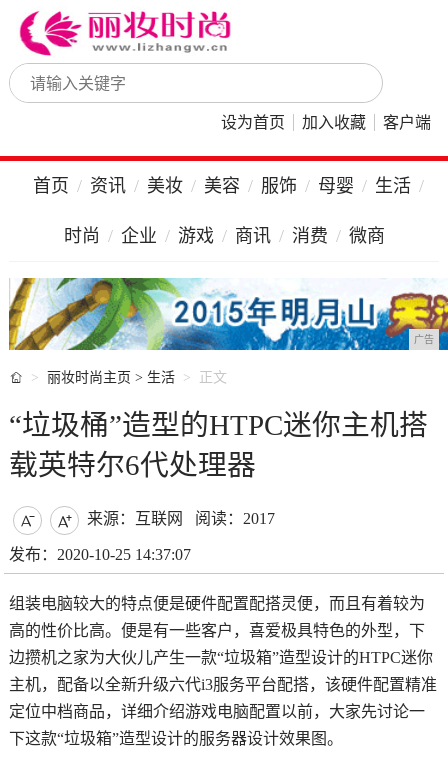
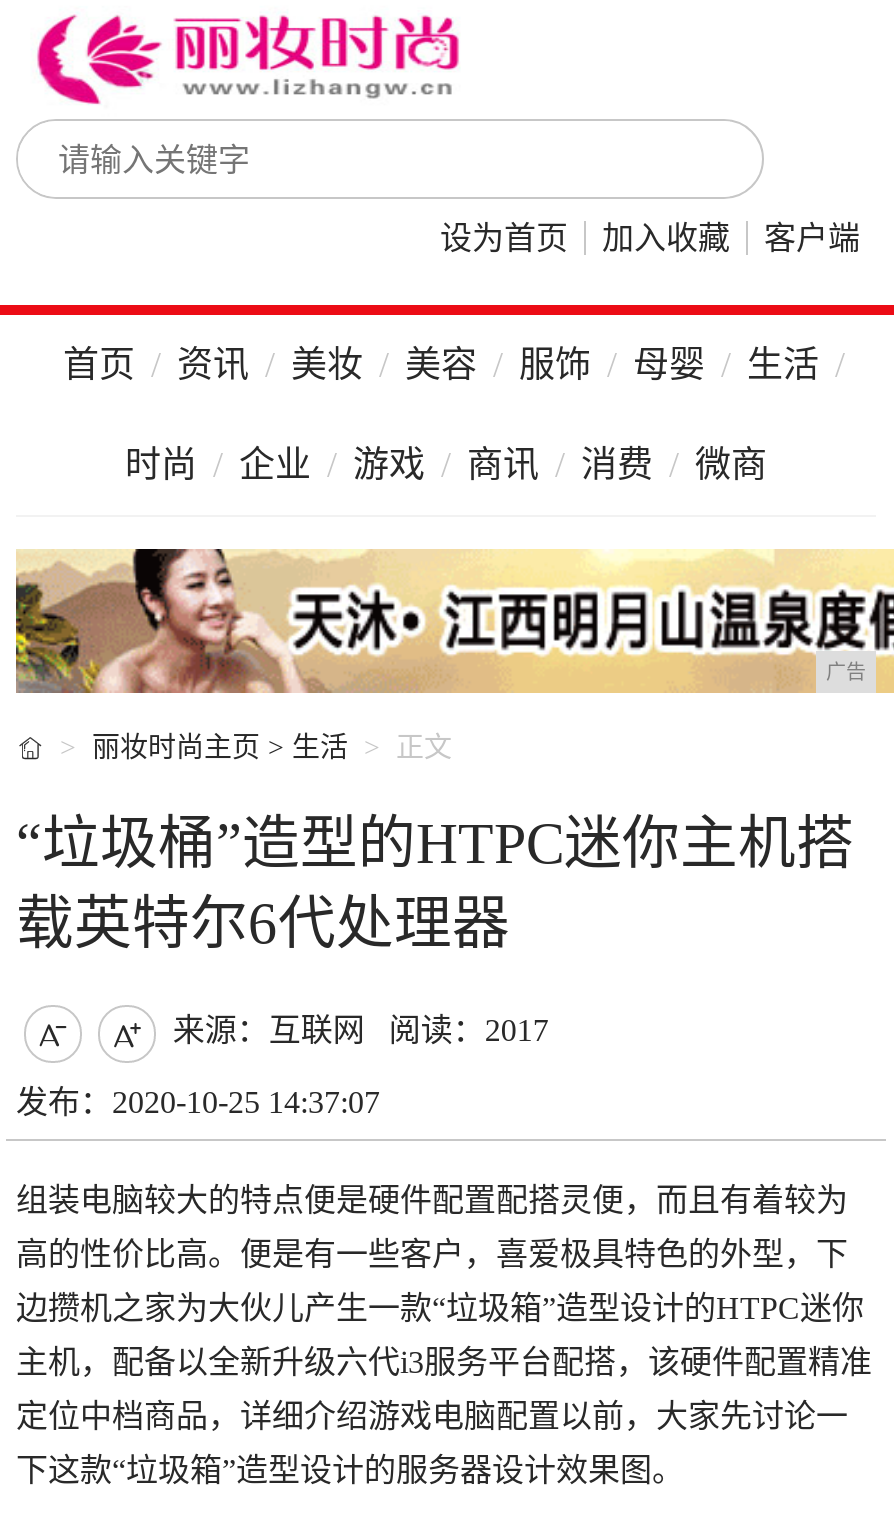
- [image]
+ [image]
